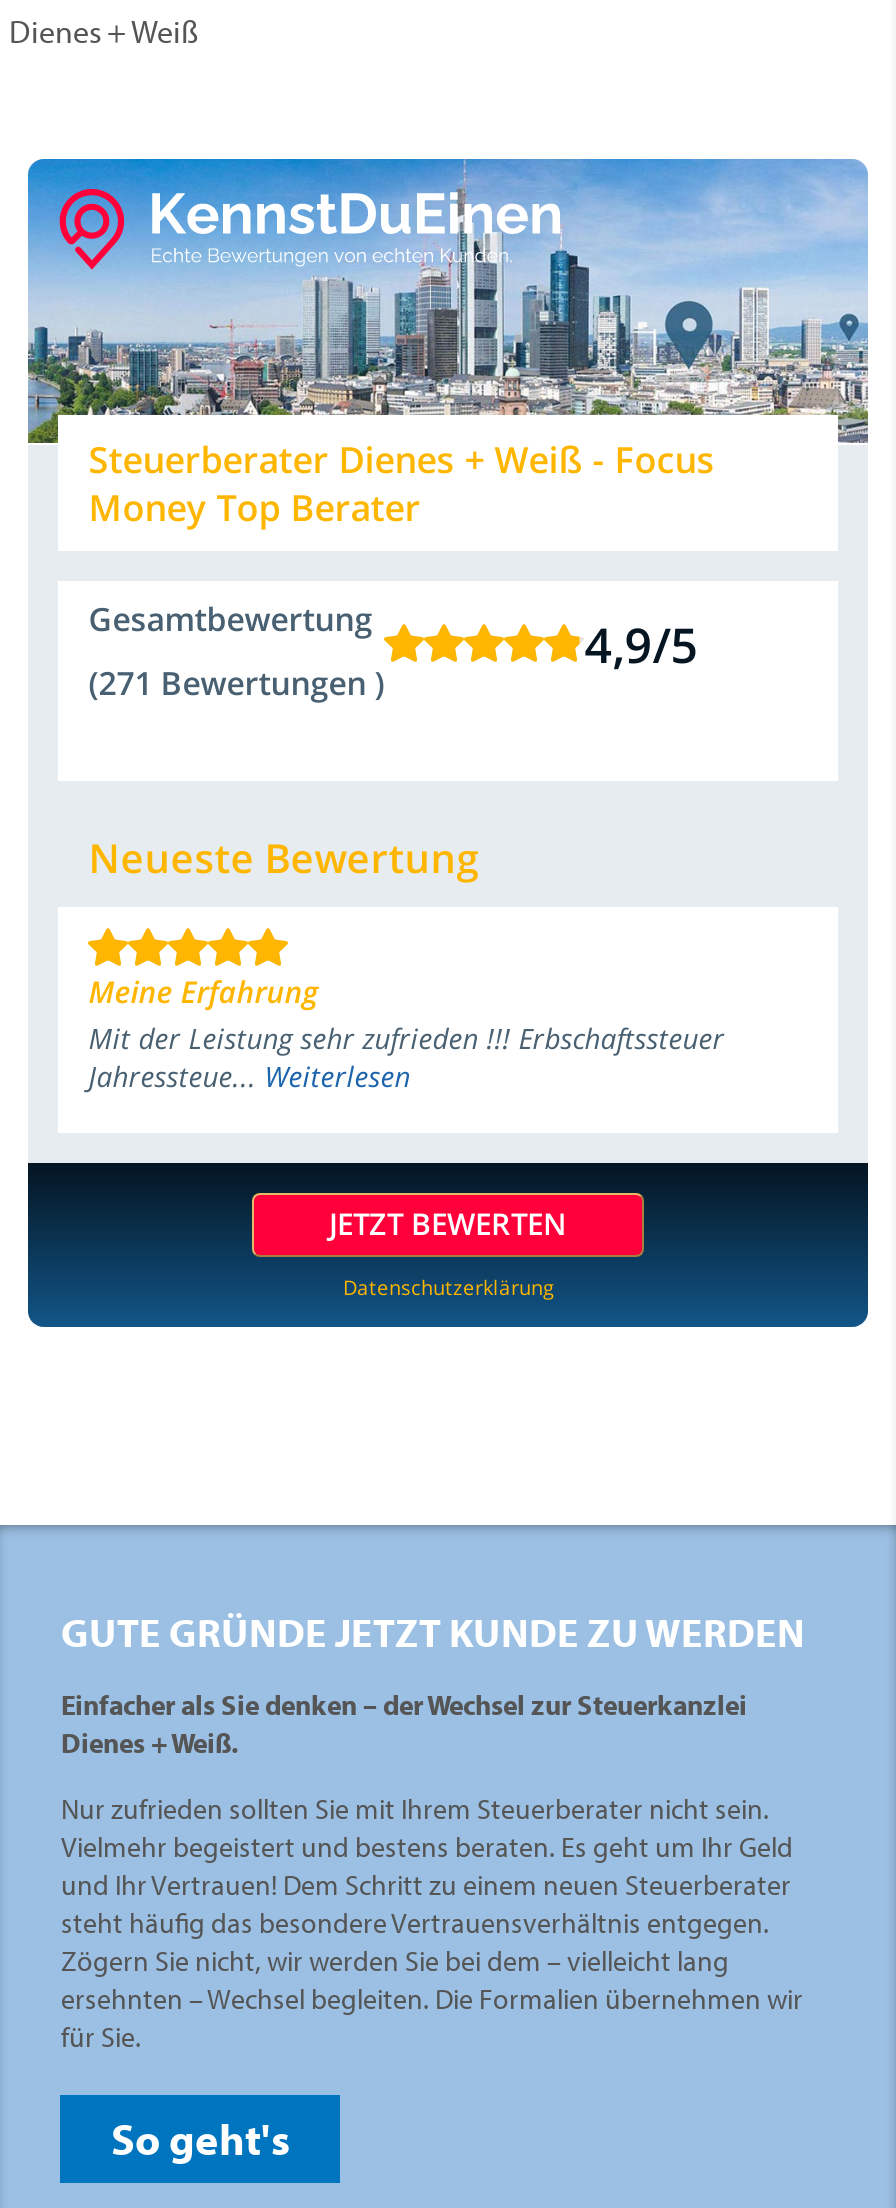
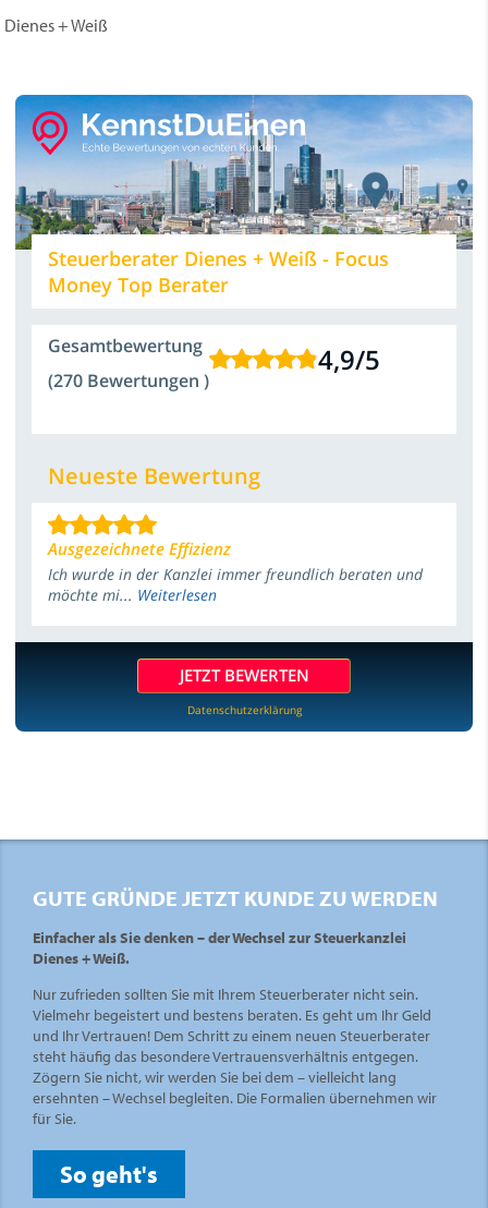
- (271 Bewertungen )
+ (270 Bewertungen )

- Meine Erfahrung
- Mit der Leistung sehr zufrieden !!! Erbschaftssteuer
- Jahressteue... Weiterlesen
+ Ausgezeichnete Effizienz
+ Ich wurde in der Kanzlei immer freundlich beraten und
+ möchte mi... Weiterlesen
